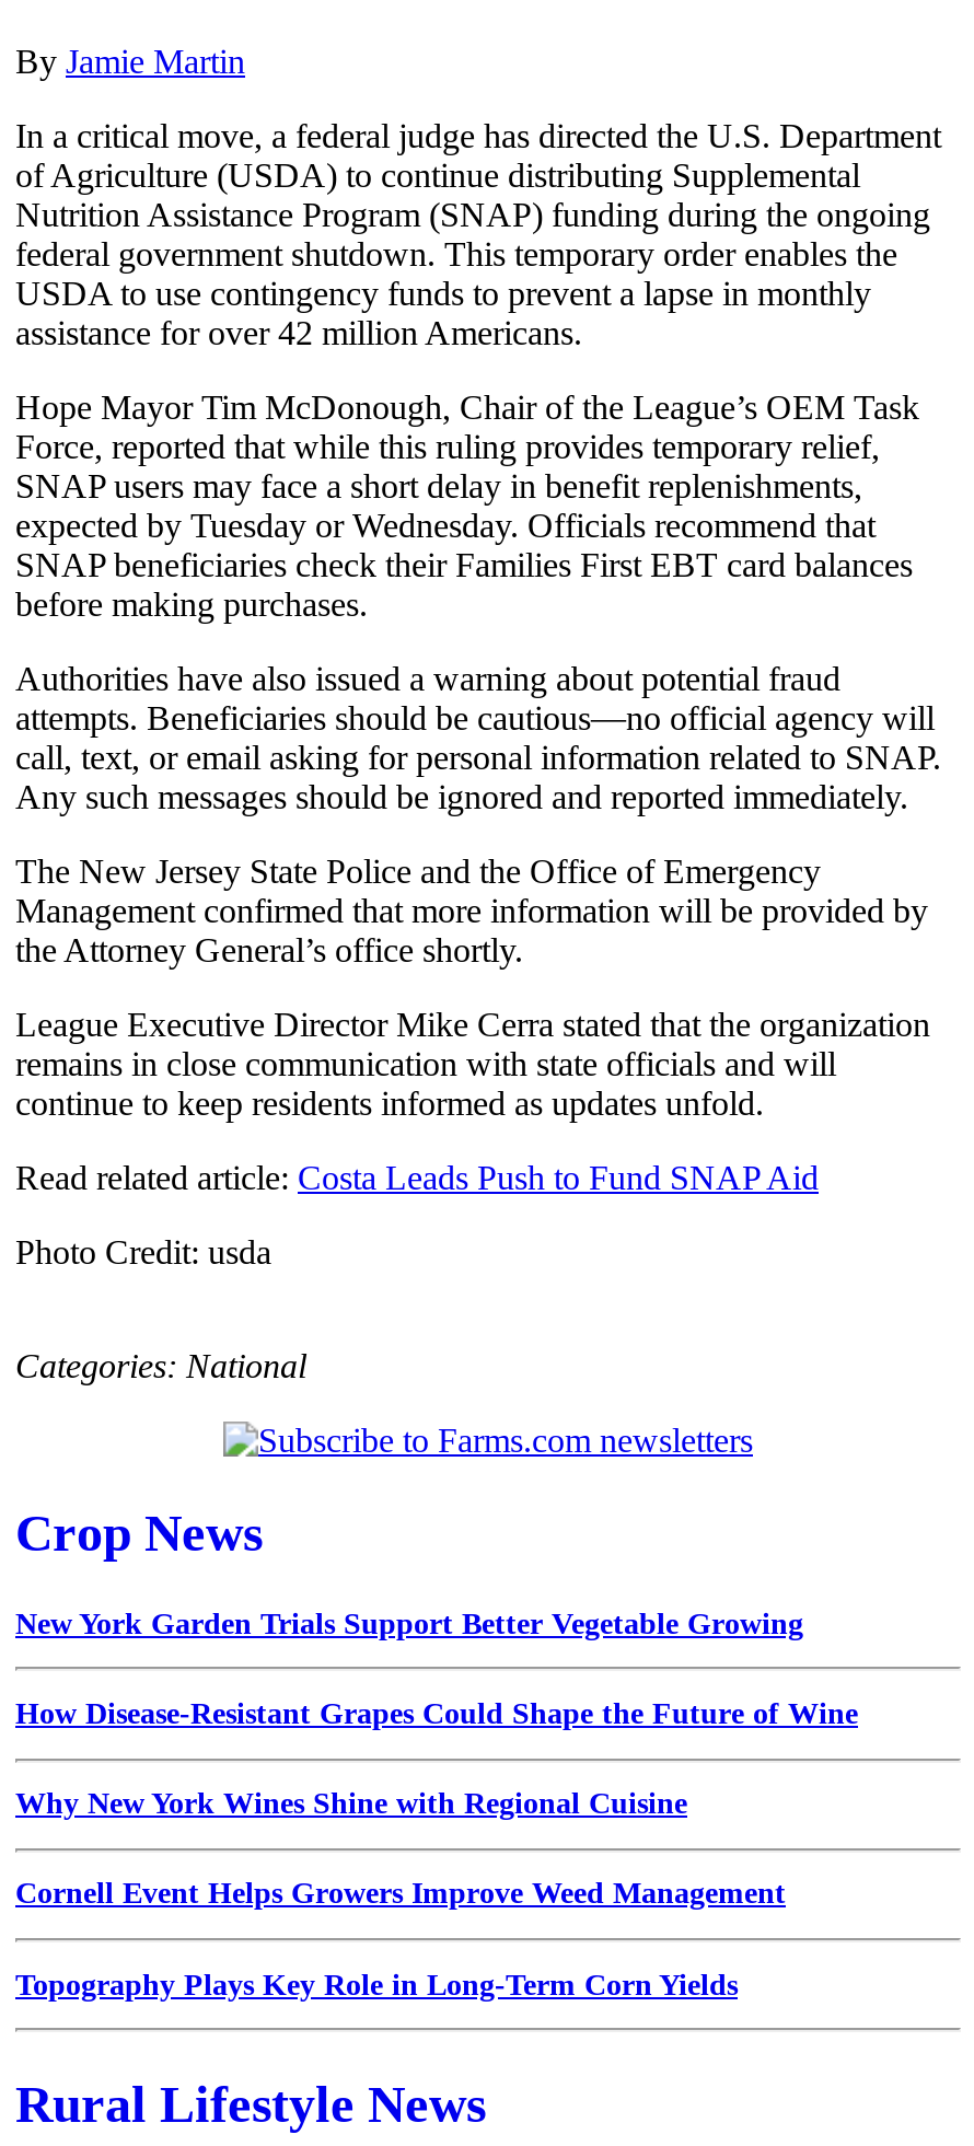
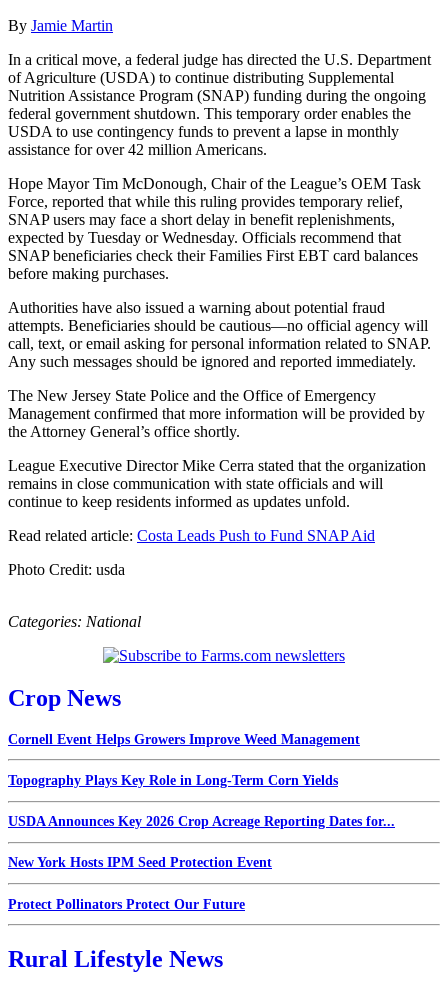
- New York Garden Trials Support Better Vegetable Growing
- How Disease-Resistant Grapes Could Shape the Future of Wine
- Why New York Wines Shine with Regional Cuisine

moved up: Cornell Event Helps Growers Improve Weed Management | Topography Plays Key Role in Long-Term Corn Yields

+ USDA Announces Key 2026 Crop Acreage Reporting Dates for...
+ New York Hosts IPM Seed Protection Event
+ Protect Pollinators Protect Our Future
